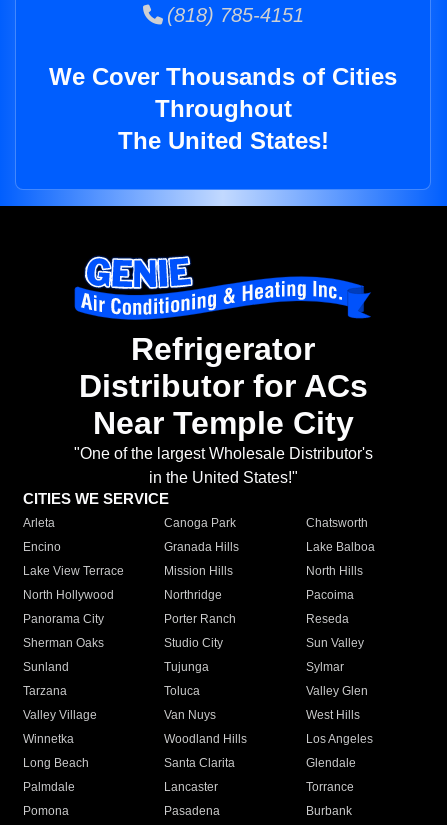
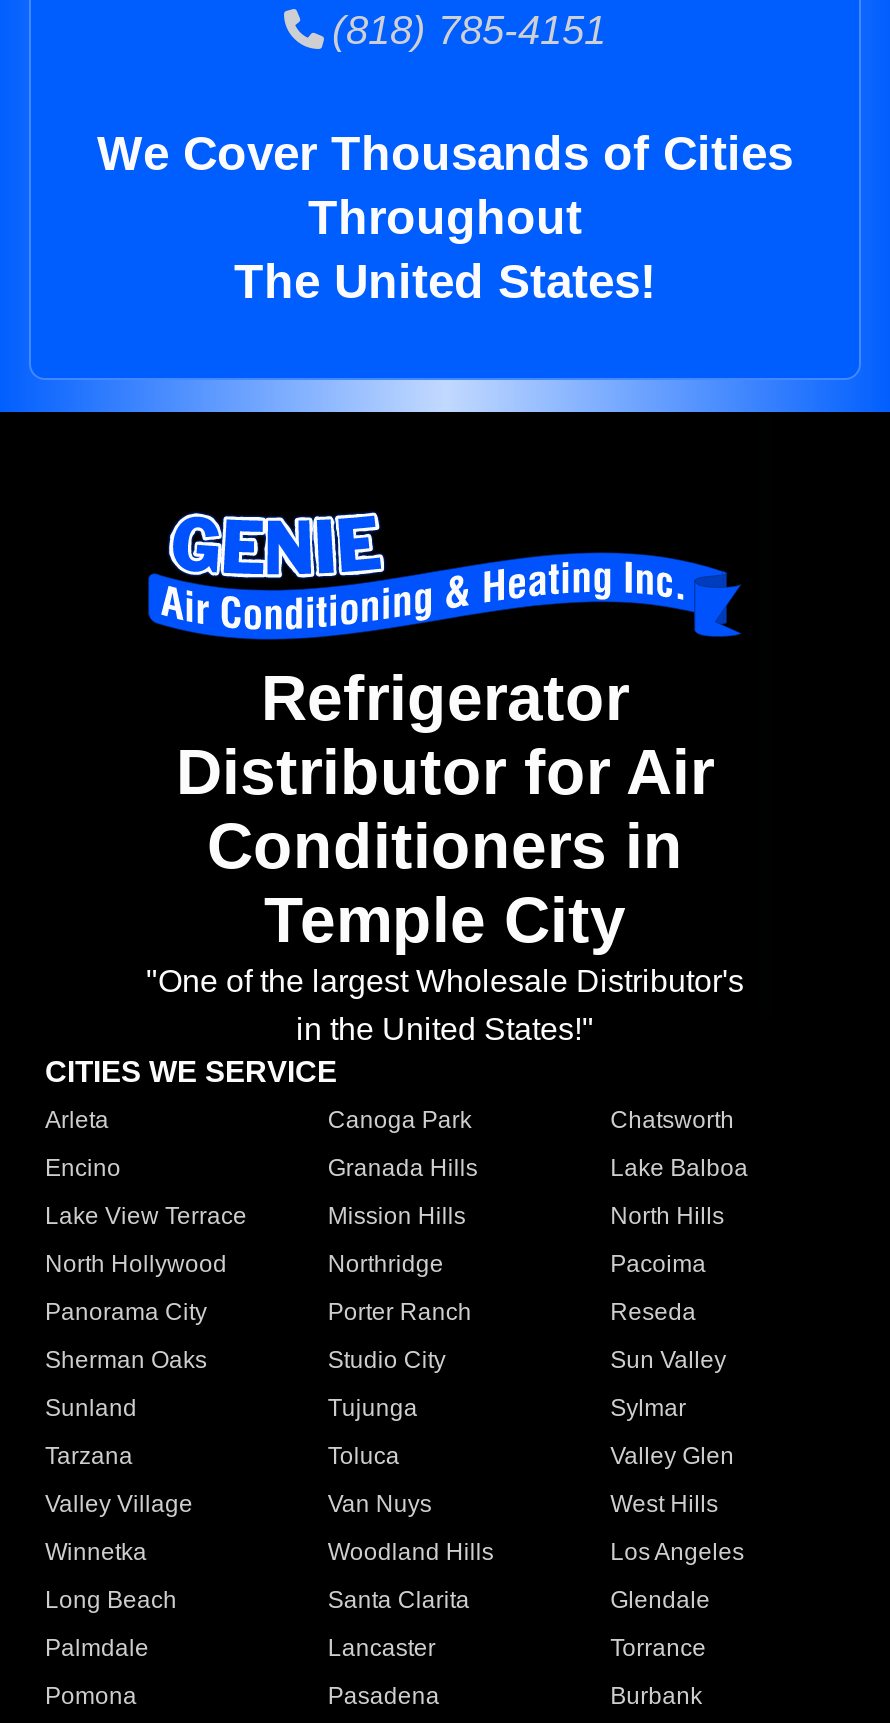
- Distributor for ACs
- Near Temple City
+ Distributor for Air
+ Conditioners in
+ Temple City
